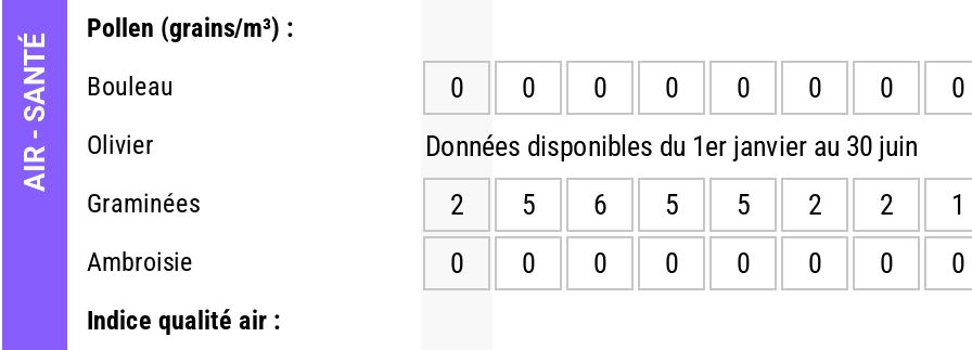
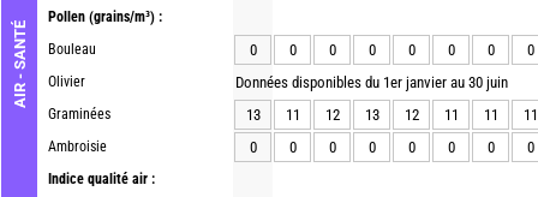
- 2
+ 13

- 5
+ 11

- 6
+ 12

- 5
+ 13

- 5
+ 12

- 2
+ 11

- 2
+ 11

- 1
+ 11
